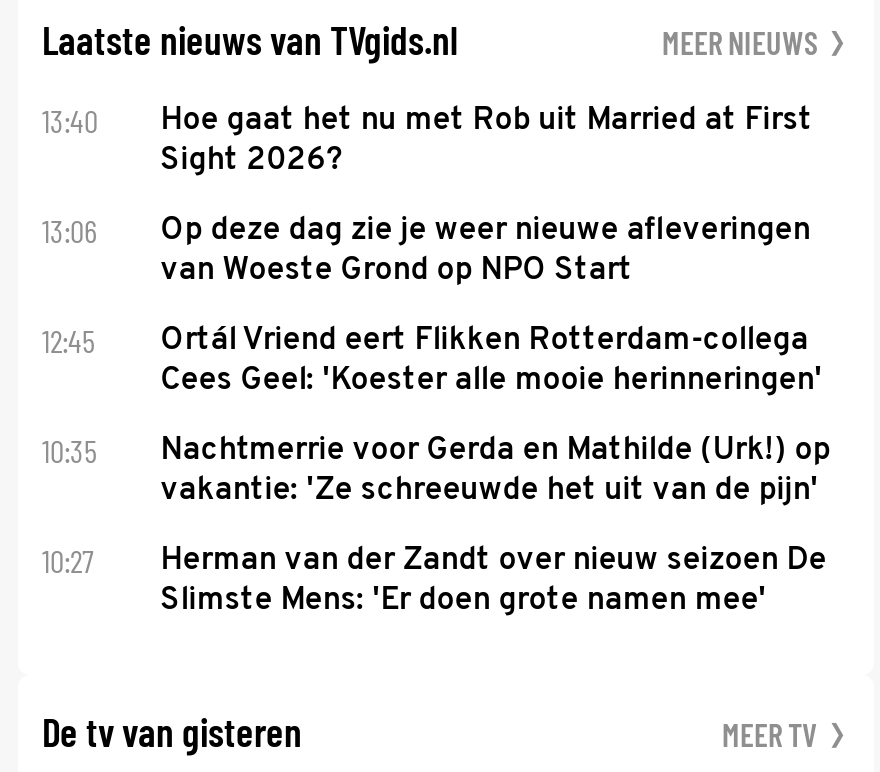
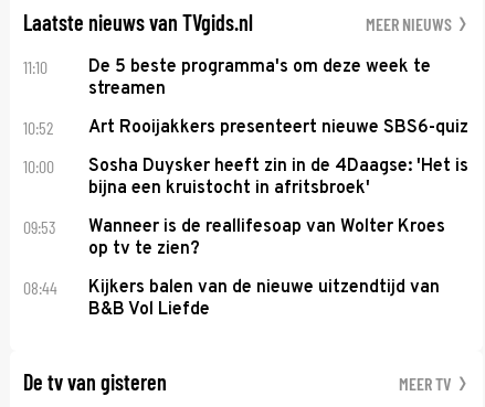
- 13:40
- Hoe gaat het nu met Rob uit Married at First
- Sight 2026?
+ 11:10
+ De 5 beste programma's om deze week te
+ streamen

- 13:06
- Op deze dag zie je weer nieuwe afleveringen
- van Woeste Grond op NPO Start
+ 10:52
+ Art Rooijakkers presenteert nieuwe SBS6-quiz

- 12:45
- Ortál Vriend eert Flikken Rotterdam-collega
- Cees Geel: 'Koester alle mooie herinneringen'
+ 10:00
+ Sosha Duysker heeft zin in de 4Daagse: 'Het is
+ bijna een kruistocht in afritsbroek'

- 10:35
- Nachtmerrie voor Gerda en Mathilde (Urk!) op
- vakantie: 'Ze schreeuwde het uit van de pijn'
+ 09:53
+ Wanneer is de reallifesoap van Wolter Kroes
+ op tv te zien?

- 10:27
- Herman van der Zandt over nieuw seizoen De
- Slimste Mens: 'Er doen grote namen mee'
+ 08:44
+ Kijkers balen van de nieuwe uitzendtijd van
+ B&B Vol Liefde
